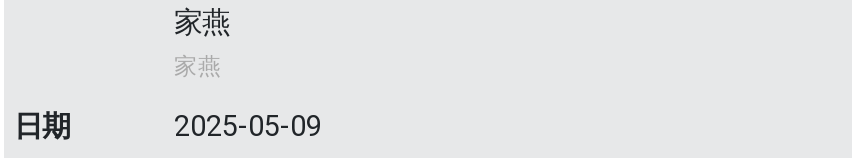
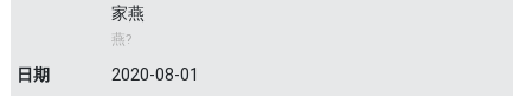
- 家燕
+ 燕?

- 2025-05-09
+ 2020-08-01
